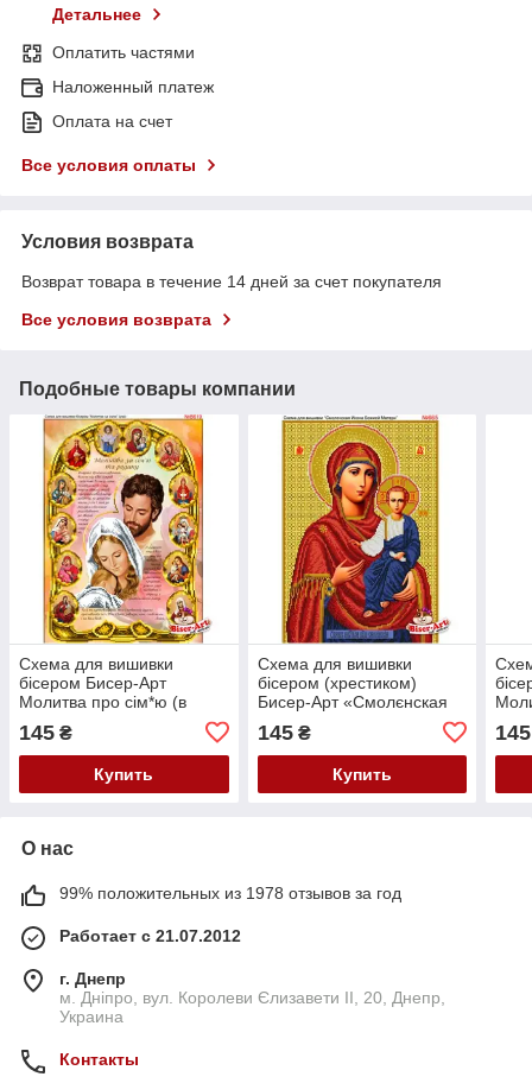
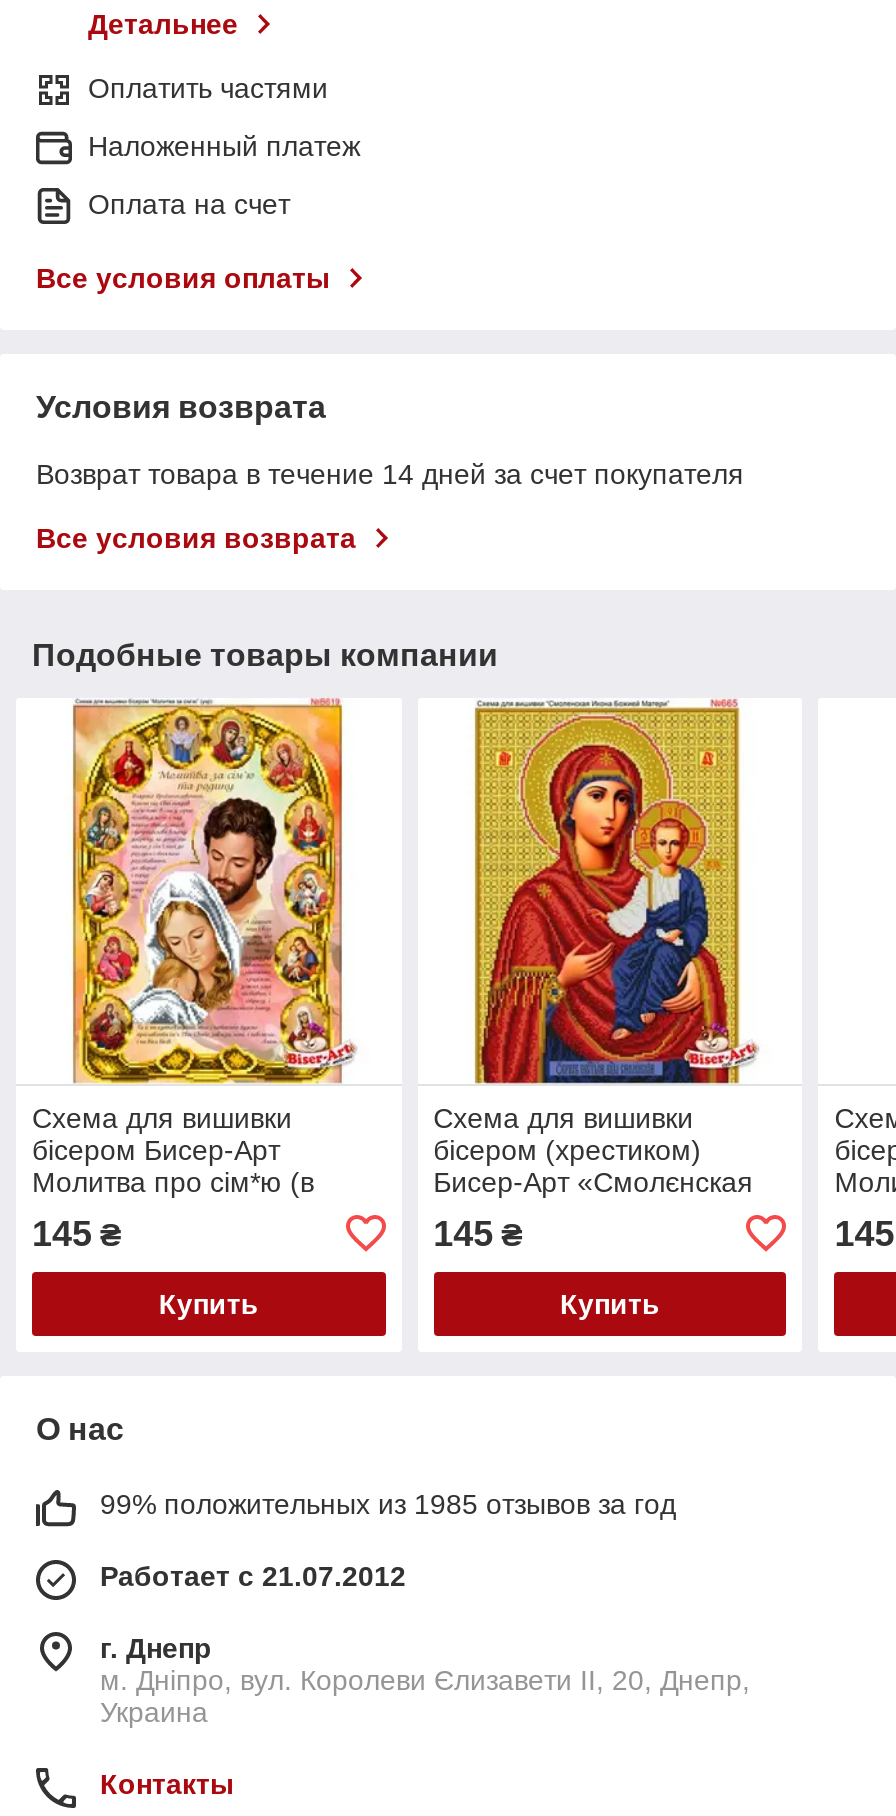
- 99% положительных из 1978 отзывов за год
+ 99% положительных из 1985 отзывов за год
